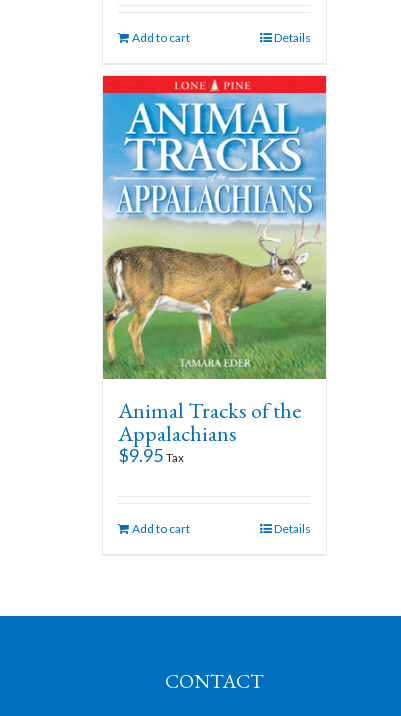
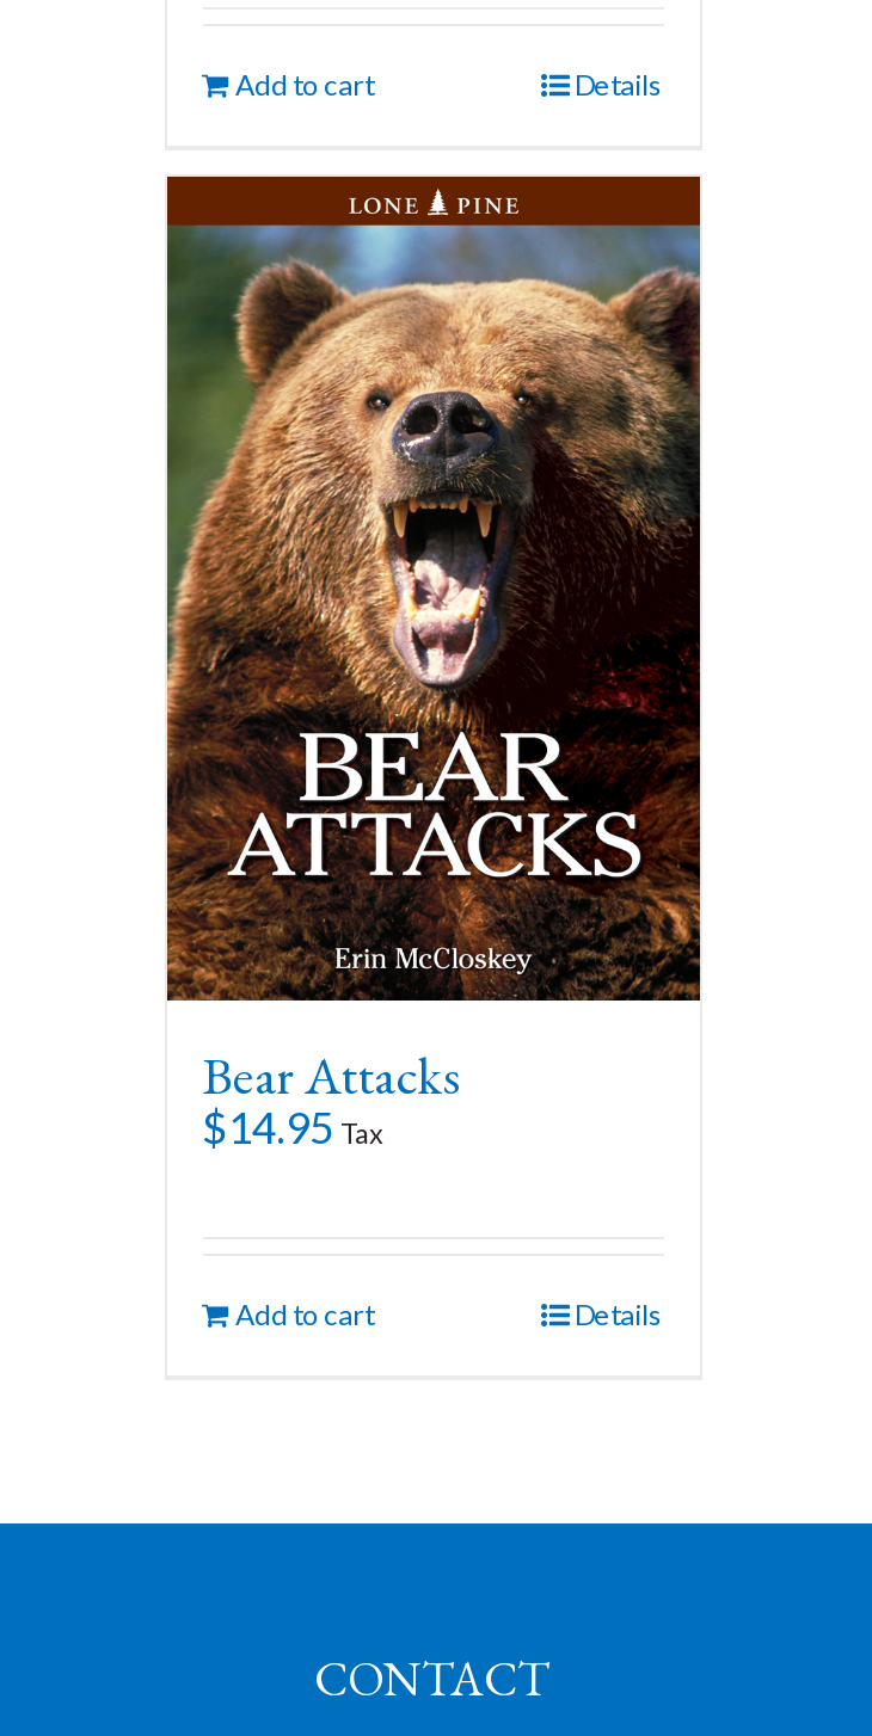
- [image]
- Animal Tracks of the
- Appalachians
- $9.95 Tax
+ [image]
+ Bear Attacks
+ $14.95 Tax
